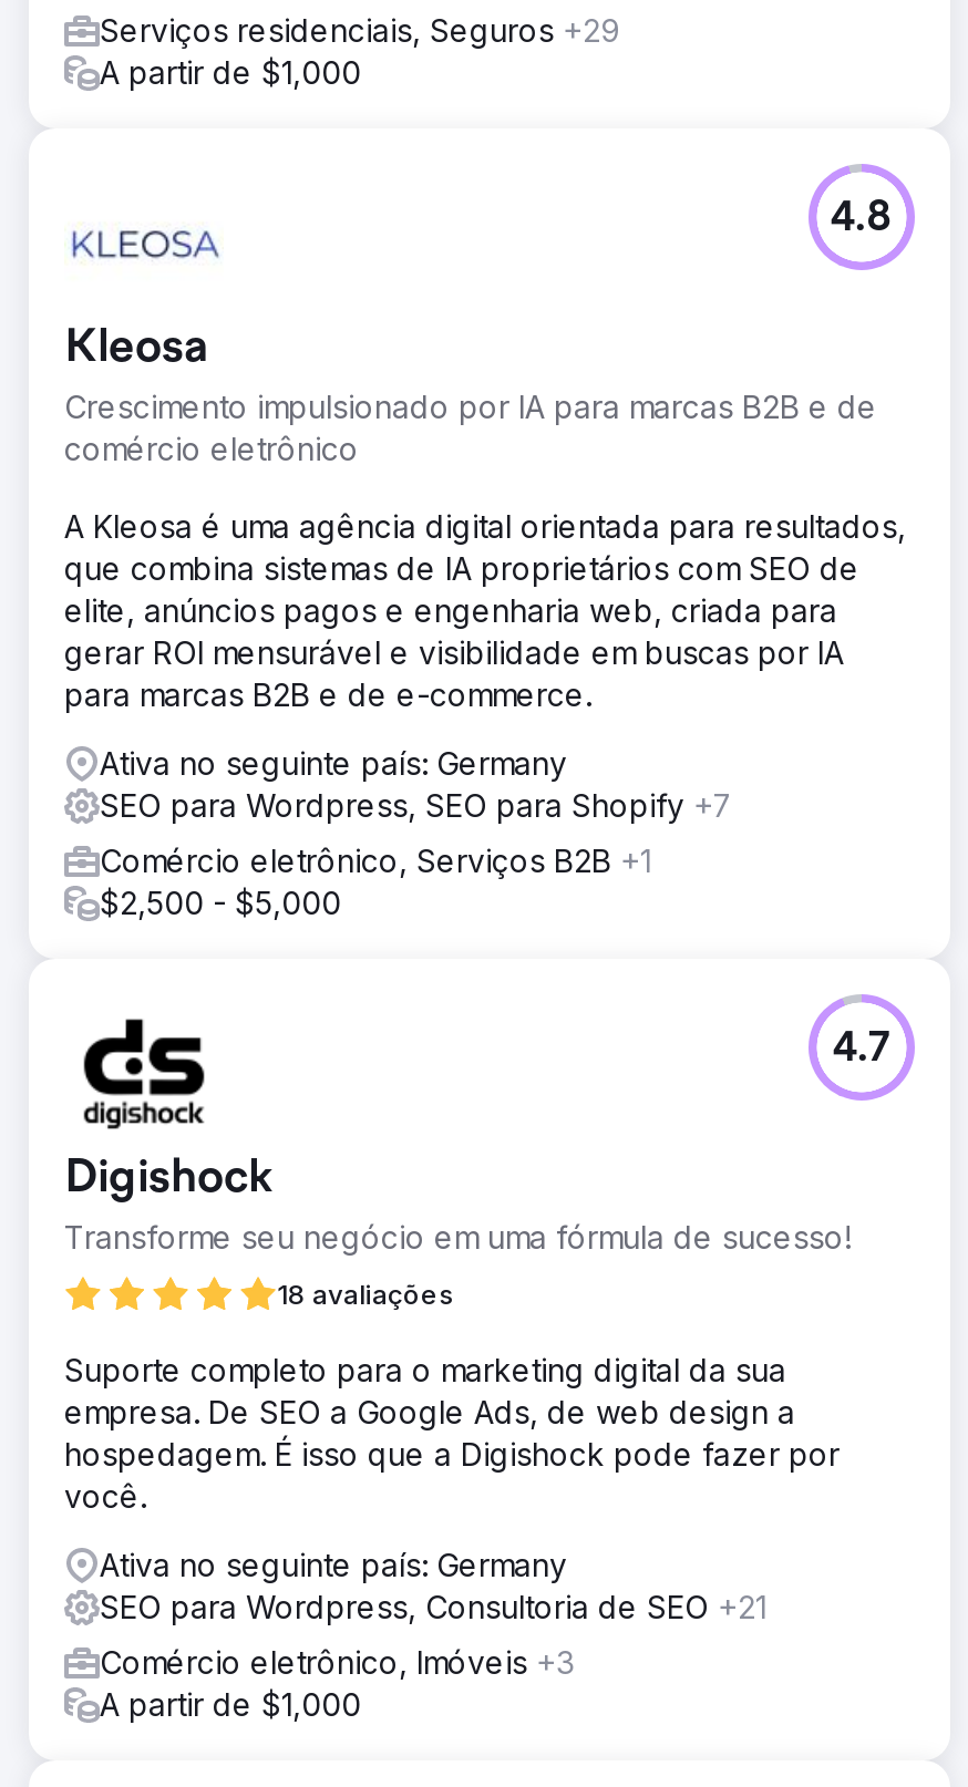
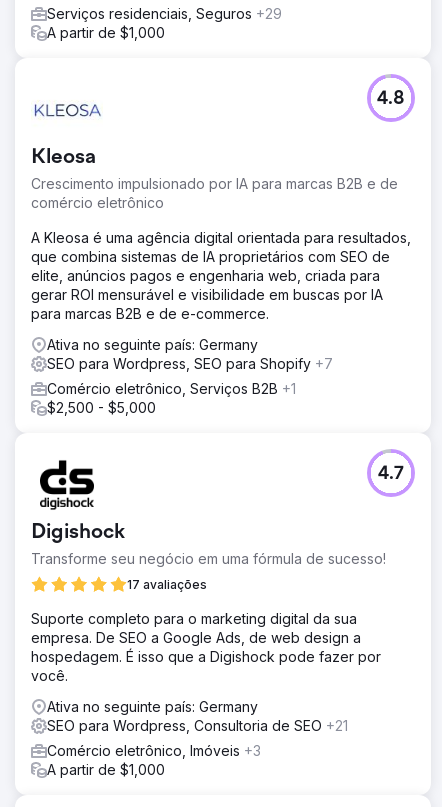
- 18 avaliações
+ 17 avaliações
